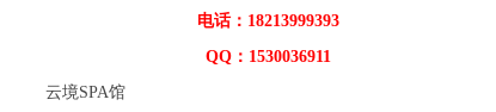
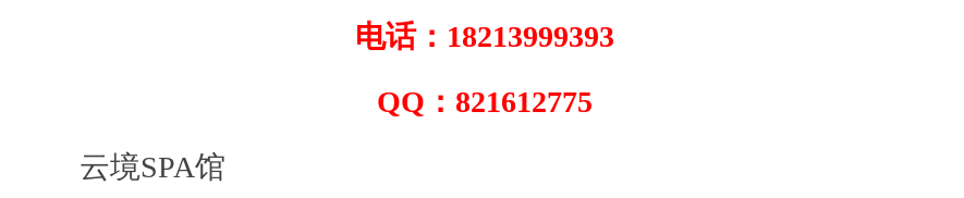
- QQ：1530036911
+ QQ：821612775
